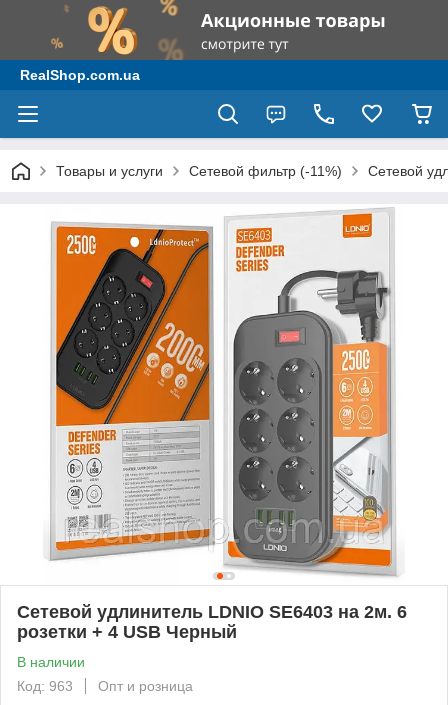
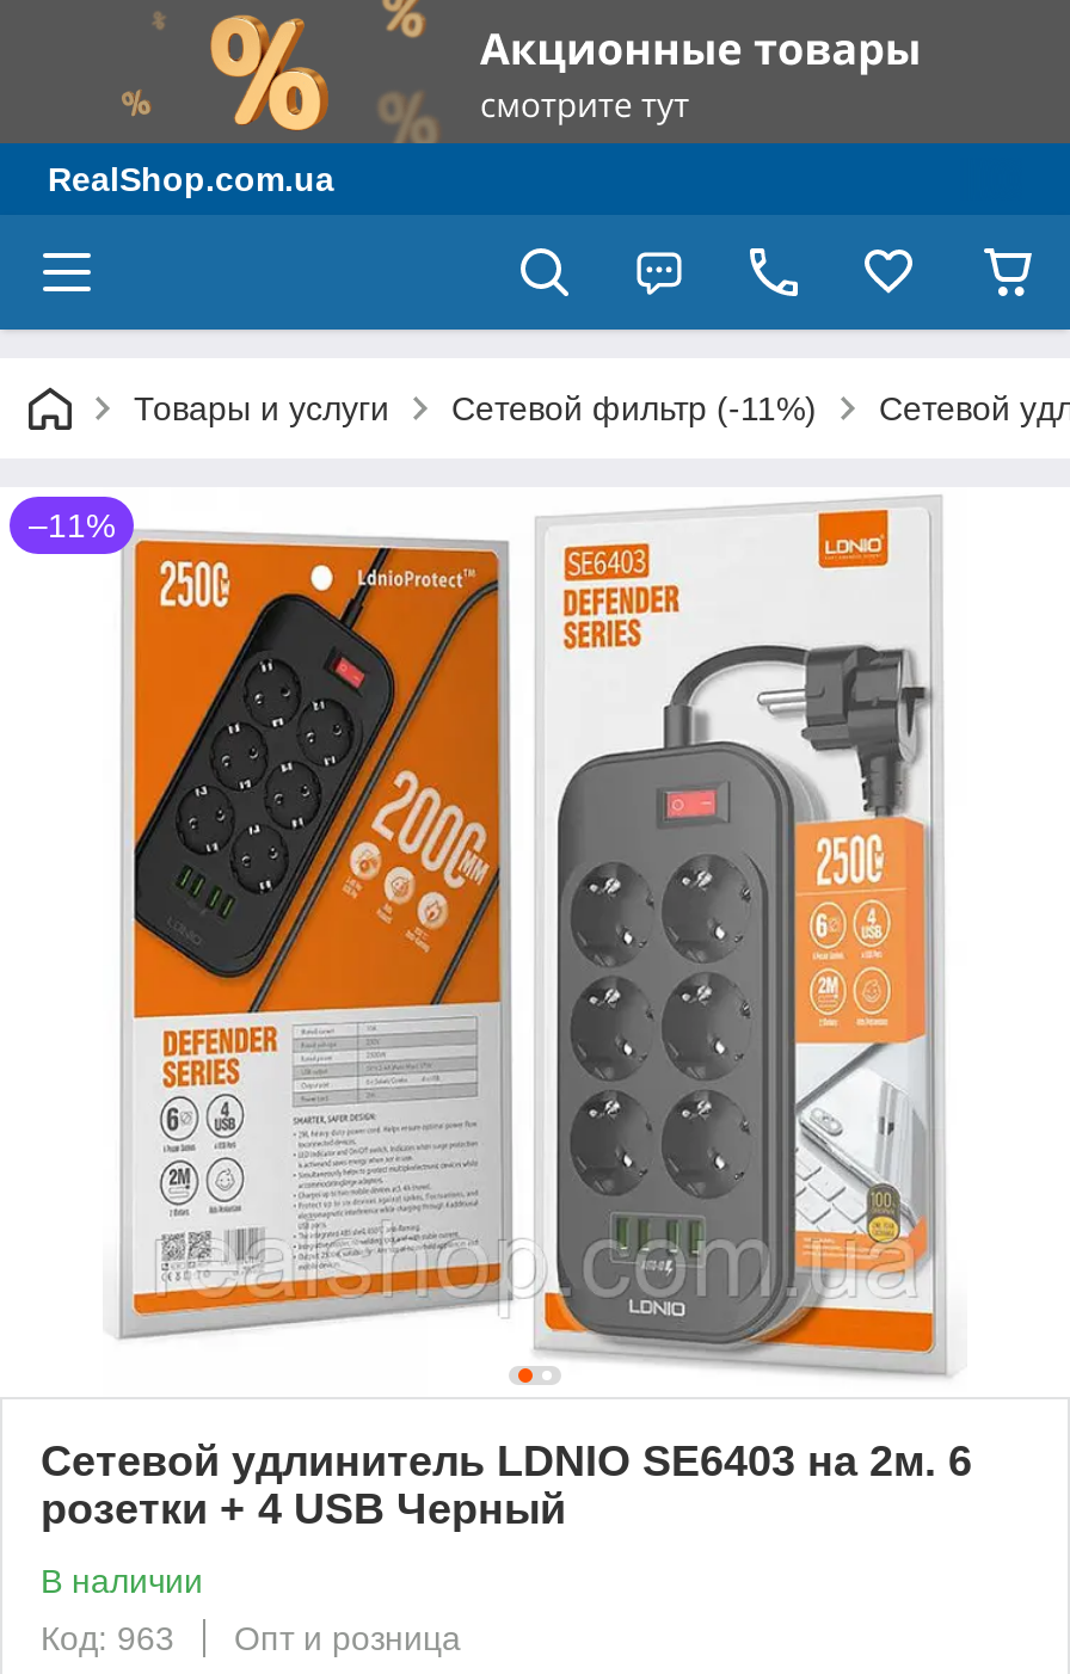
+ –11%
